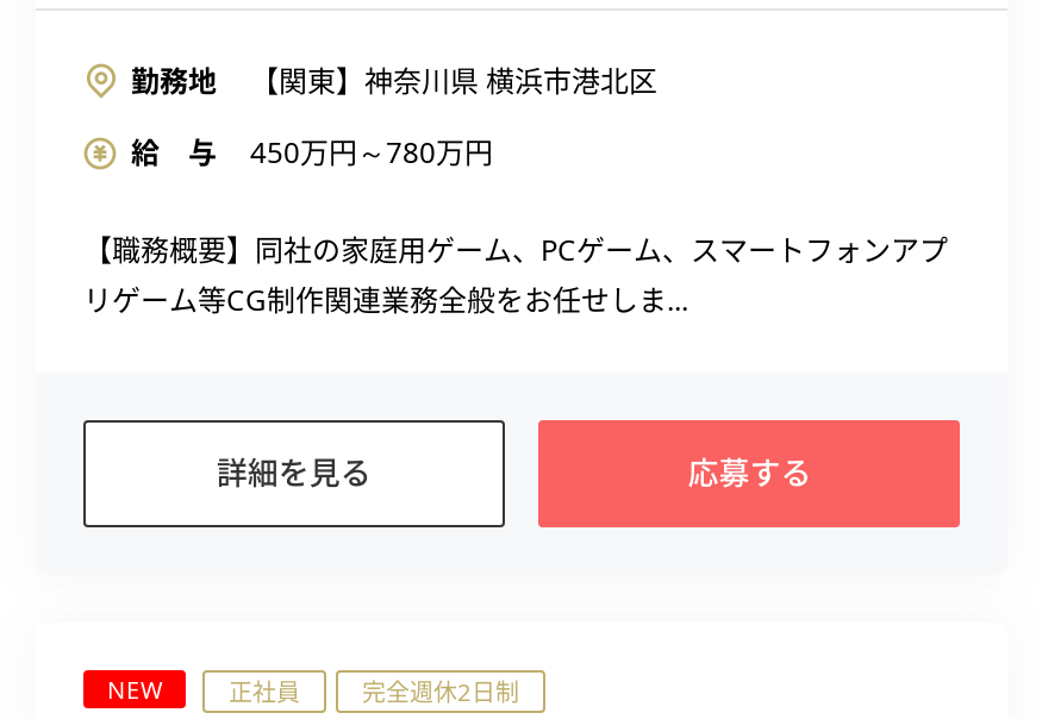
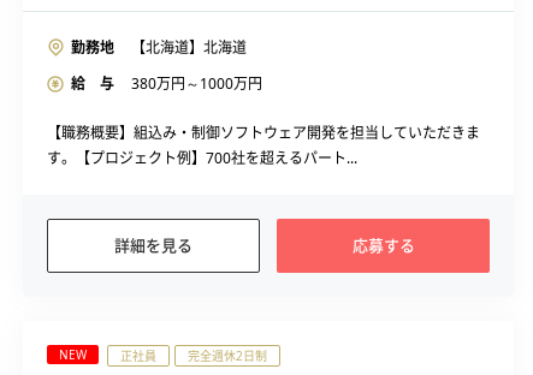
- 【関東】神奈川県 横浜市港北区
+ 【北海道】北海道

- 給 与 450万円～780万円
+ 給 与 380万円～1000万円

- 【職務概要】同社の家庭用ゲーム、PCゲーム、スマートフォンアプ
- リゲーム等CG制作関連業務全般をお任せしま...
+ 【職務概要】組込み・制御ソフトウェア開発を担当していただきま
+ す。【プロジェクト例】700社を超えるパート...
